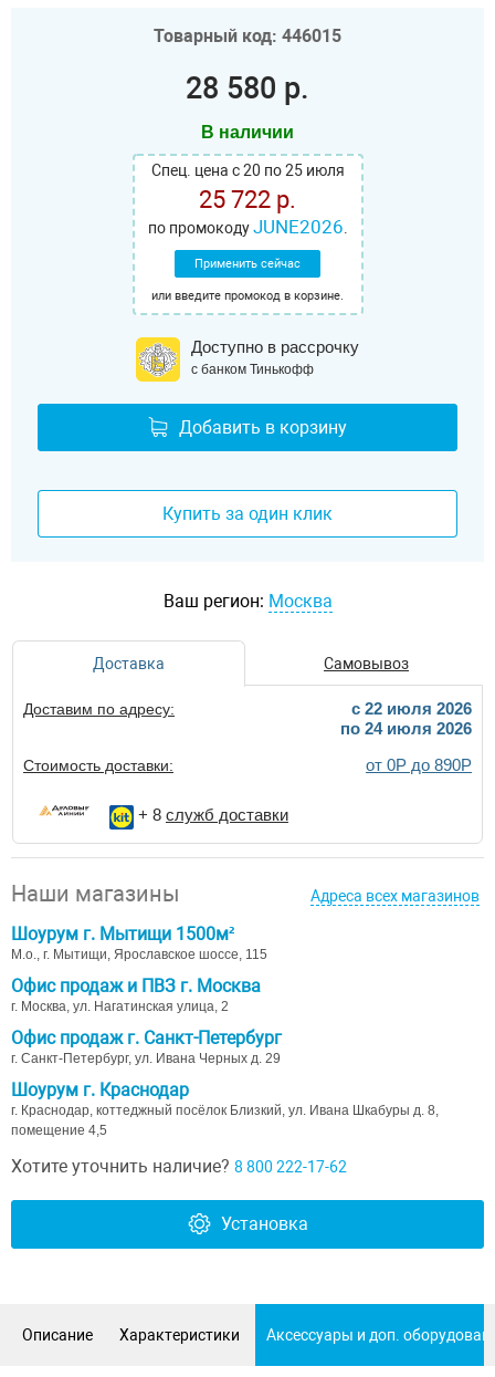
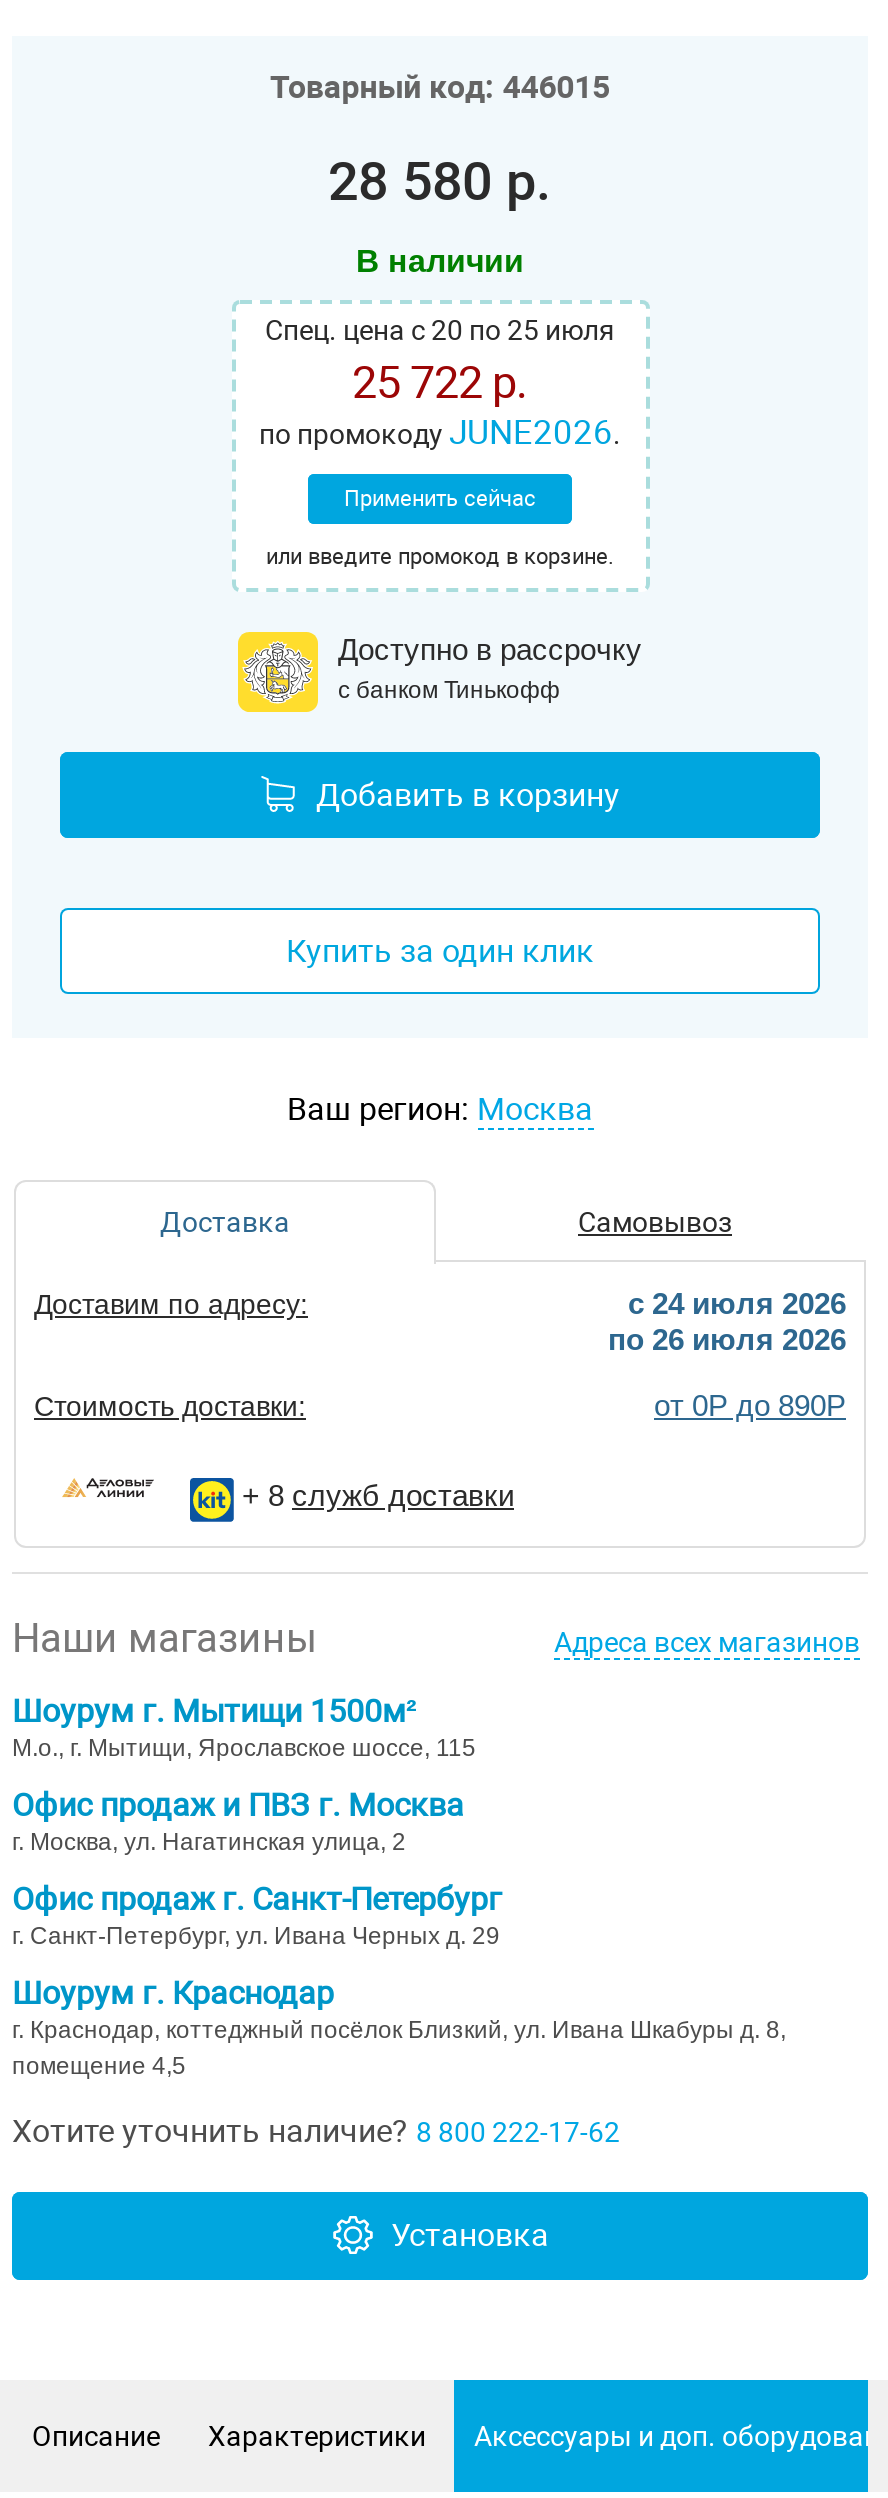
- c 22 июля 2026
+ c 24 июля 2026

- по 24 июля 2026
+ по 26 июля 2026
